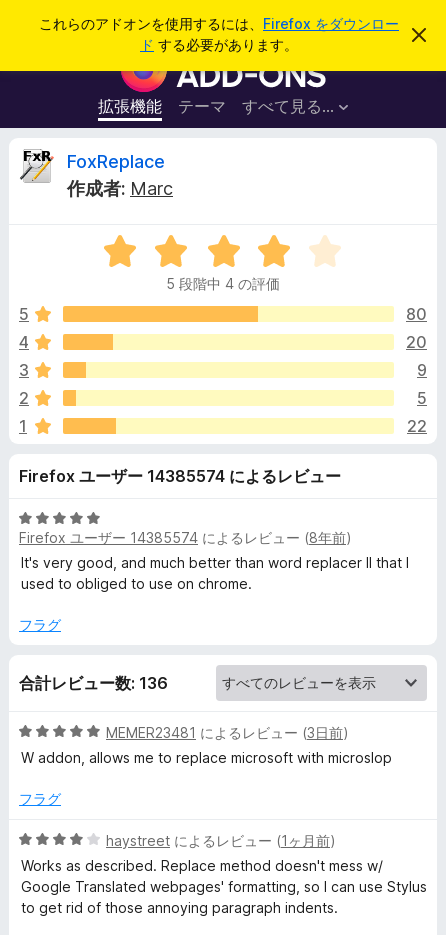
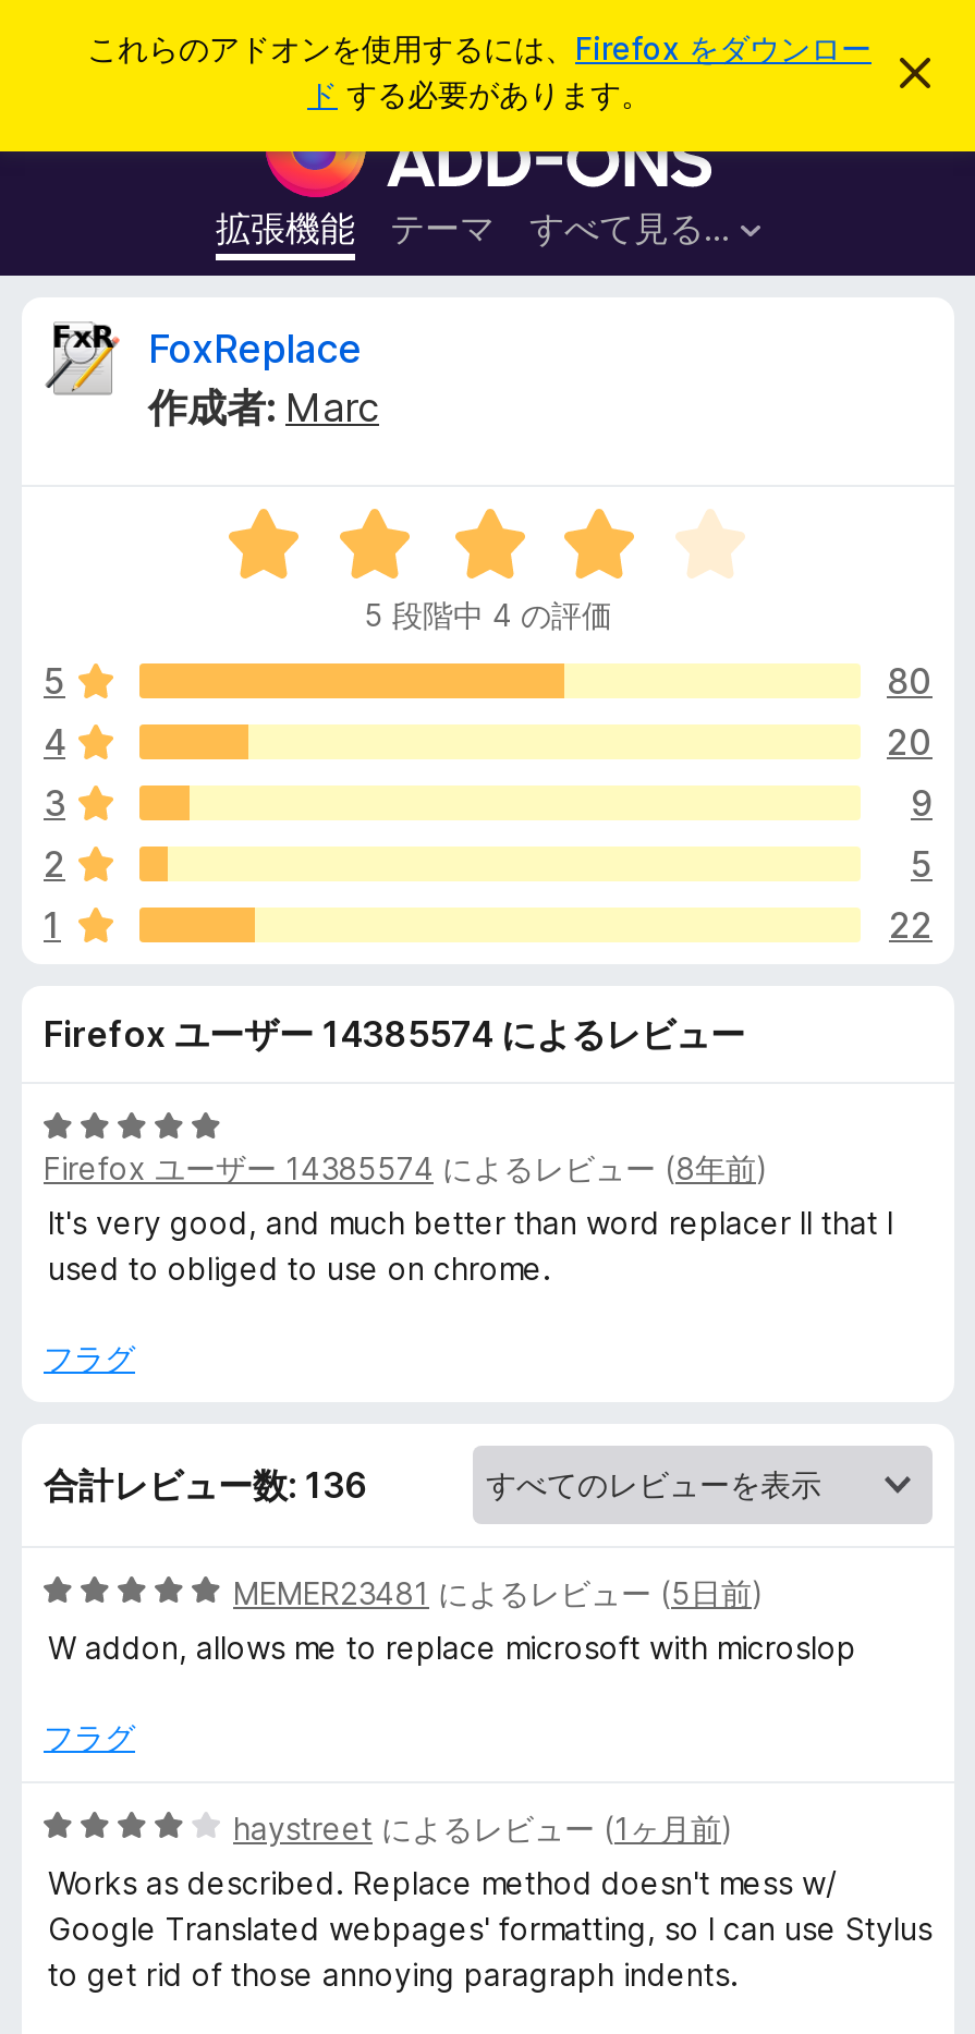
- MEMER23481によるレビュー (3日前)
+ MEMER23481によるレビュー (5日前)
